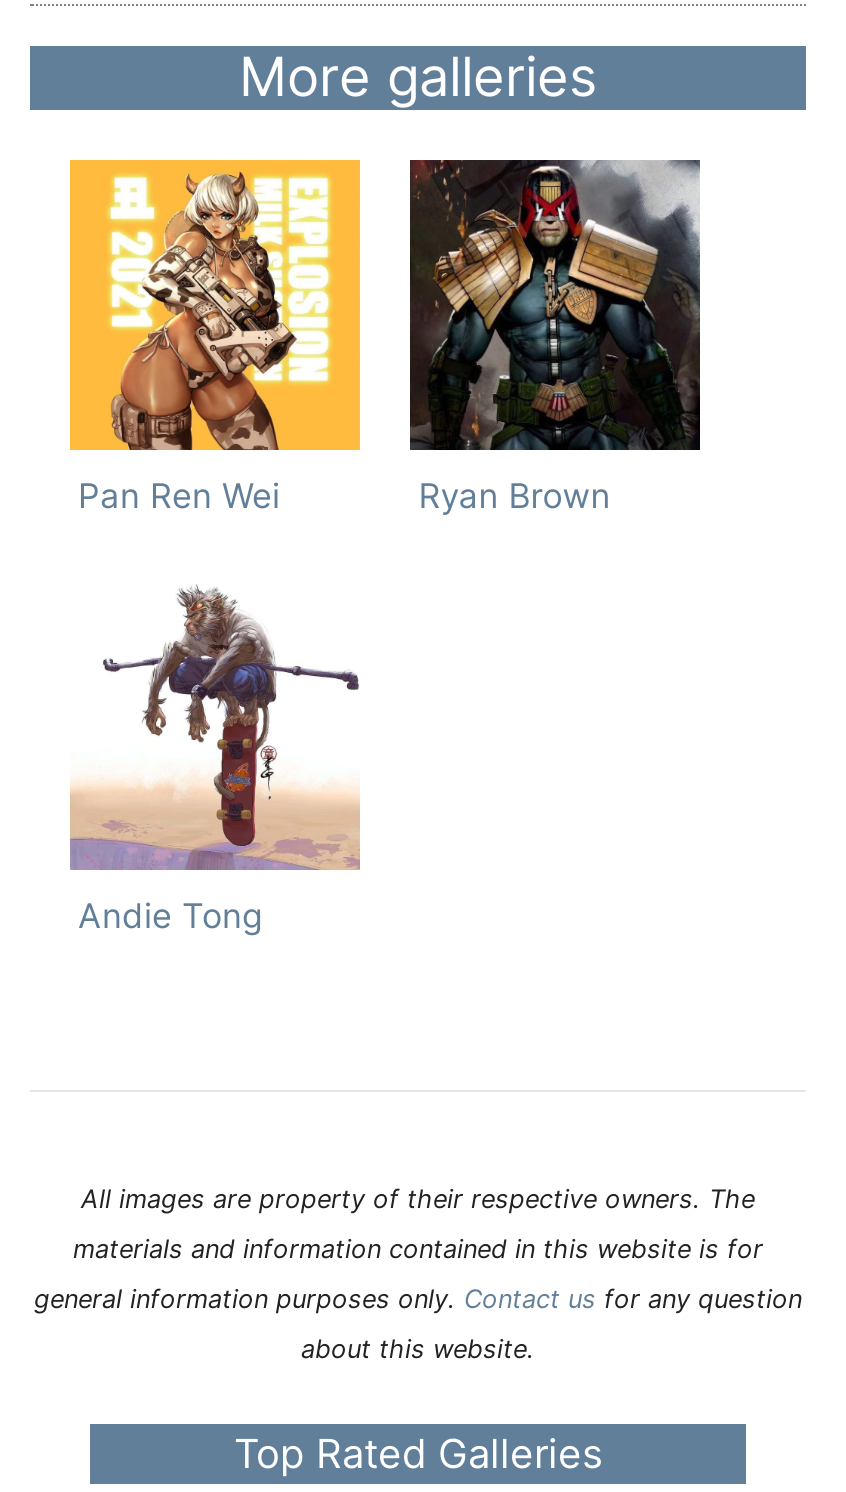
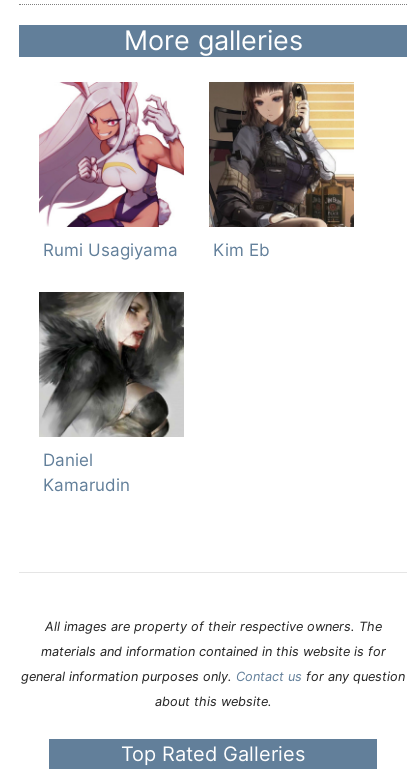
- [image]
- Pan Ren Wei
- Ryan Brown
+ [image]
+ Rumi Usagiyama
+ Kim Eb

- [image]
+ [image]

- [image]
- Andie Tong
+ [image]
+ Daniel
+ Kamarudin
